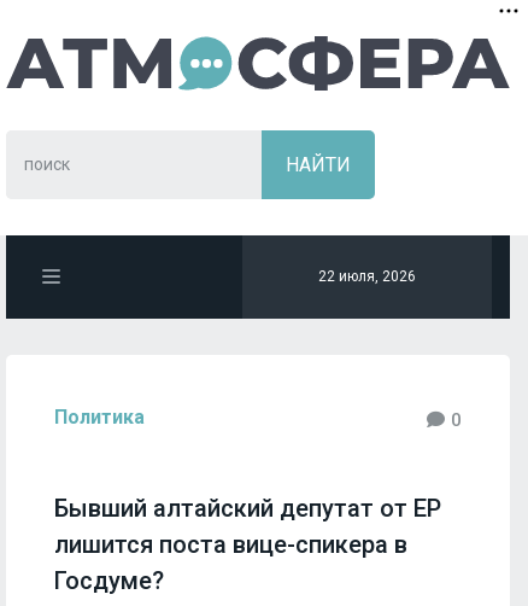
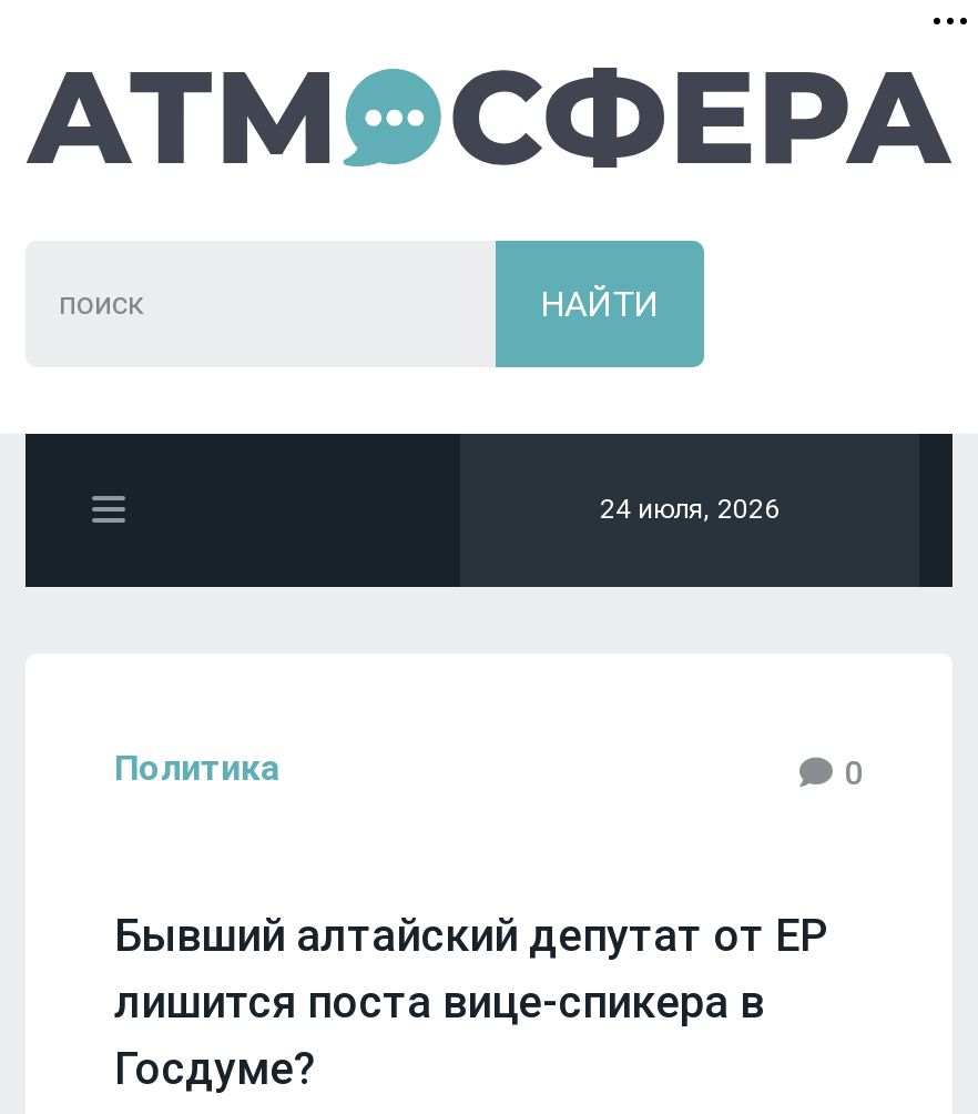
- 22 июля, 2026
+ 24 июля, 2026
